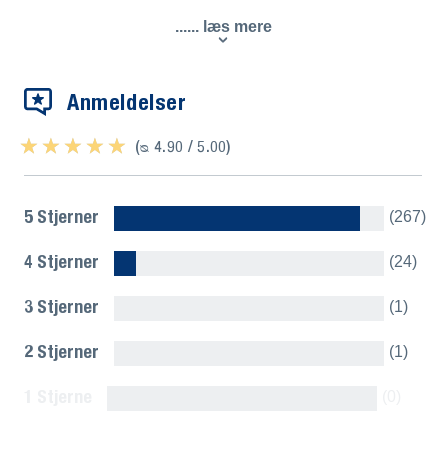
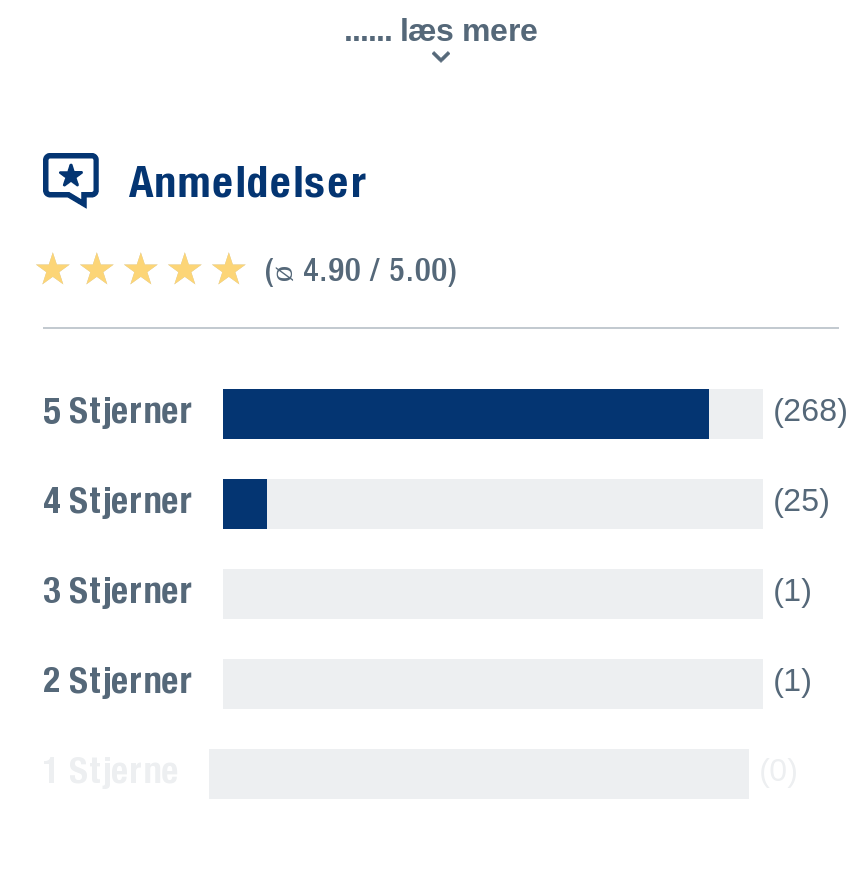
- (267)
+ (268)

- (24)
+ (25)
